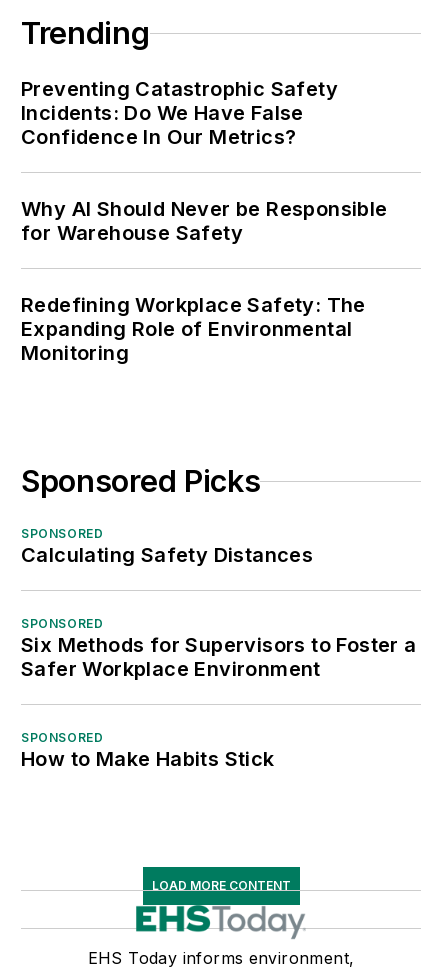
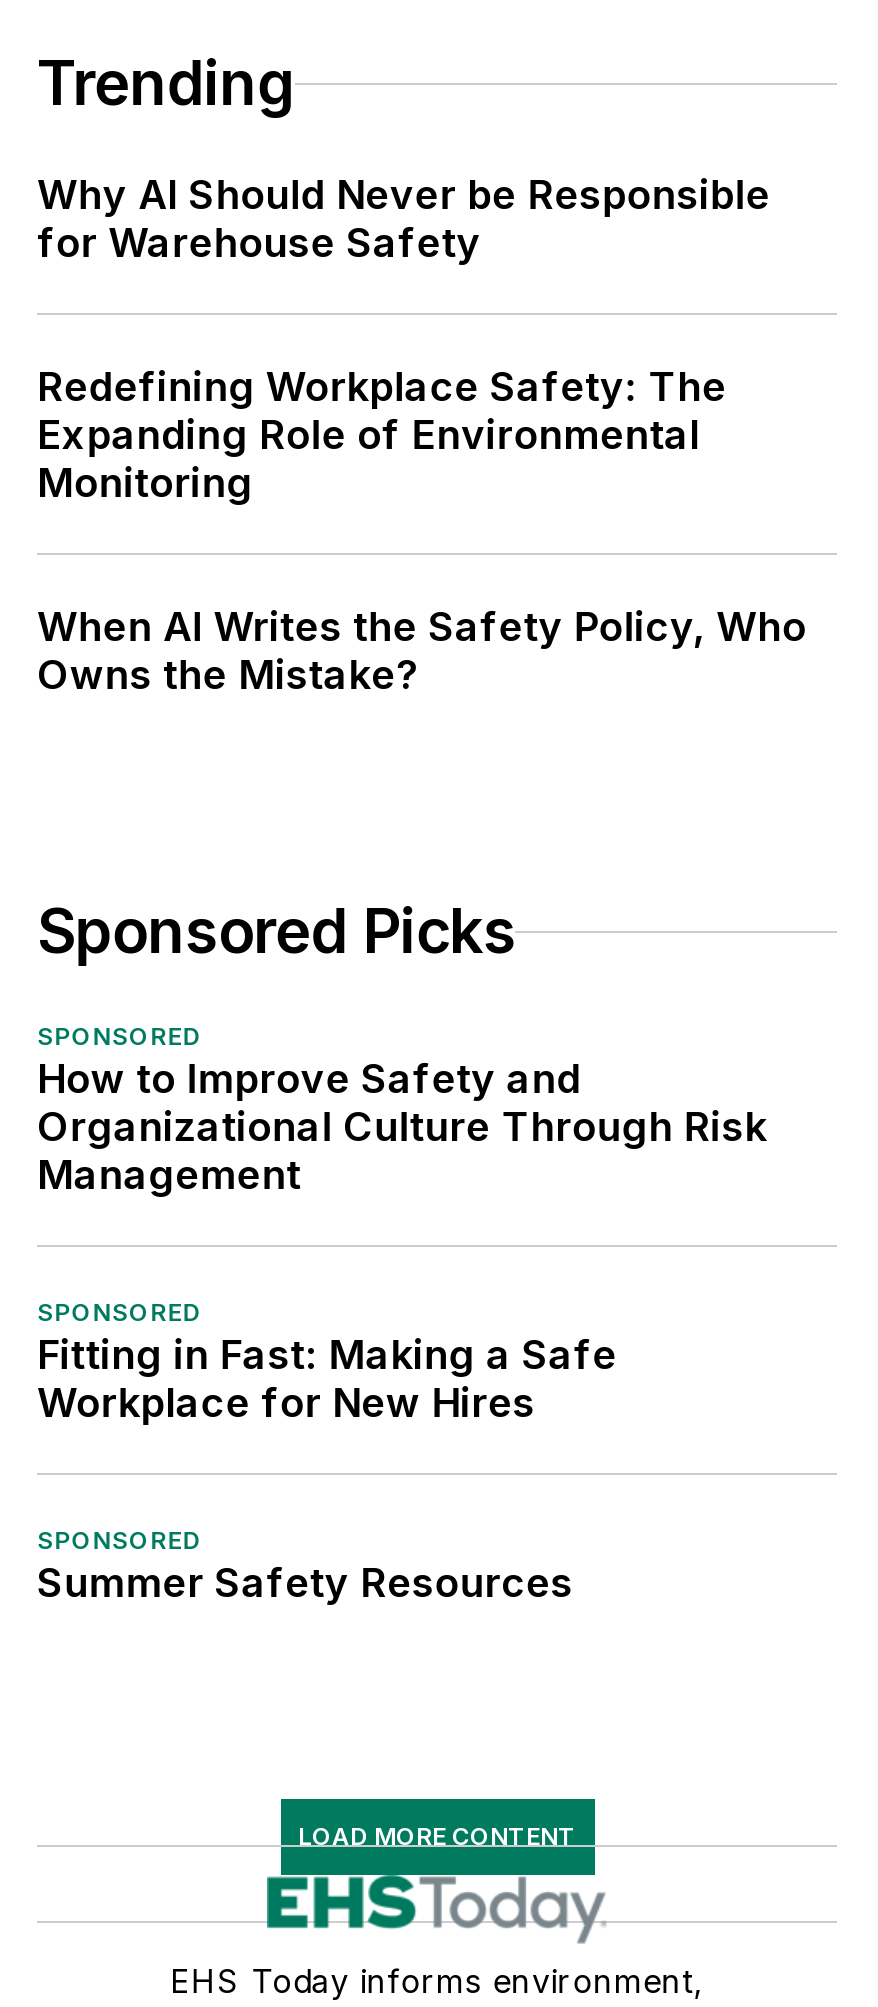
- Preventing Catastrophic Safety
- Incidents: Do We Have False
- Confidence In Our Metrics?

moved up: Why AI Should Never be Responsible | for Warehouse Safety | Redefining Workplace Safety: The | Expanding Role of Environmental | Monitoring

+ When AI Writes the Safety Policy, Who
+ Owns the Mistake?

moved up: Sponsored Picks | SPONSORED

- Calculating Safety Distances
+ How to Improve Safety and
+ Organizational Culture Through Risk
+ Management

- Six Methods for Supervisors to Foster a
- Safer Workplace Environment
+ Fitting in Fast: Making a Safe
+ Workplace for New Hires

- How to Make Habits Stick
+ Summer Safety Resources
